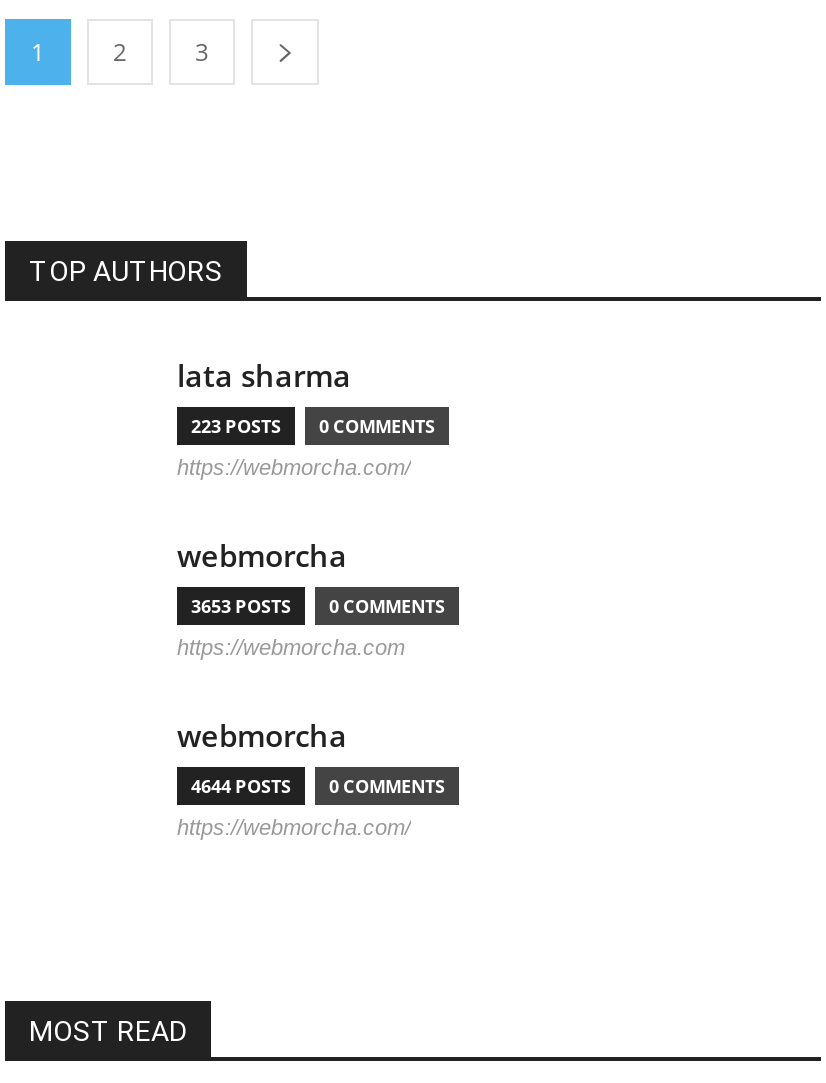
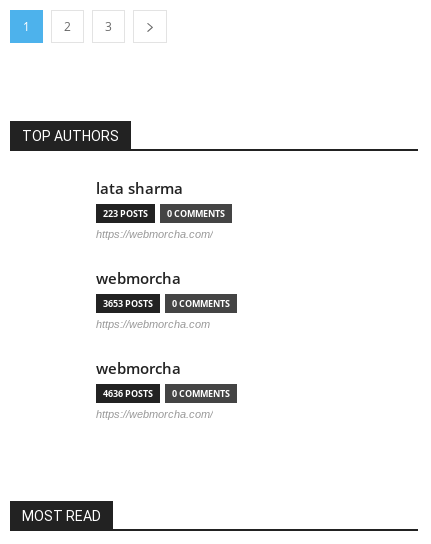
- 4644 POSTS 0 COMMENTS
+ 4636 POSTS 0 COMMENTS
